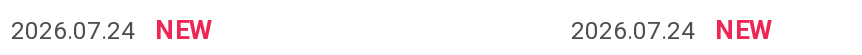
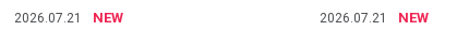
- 2026.07.24 NEW
+ 2026.07.21 NEW

- 2026.07.24 NEW
+ 2026.07.21 NEW
